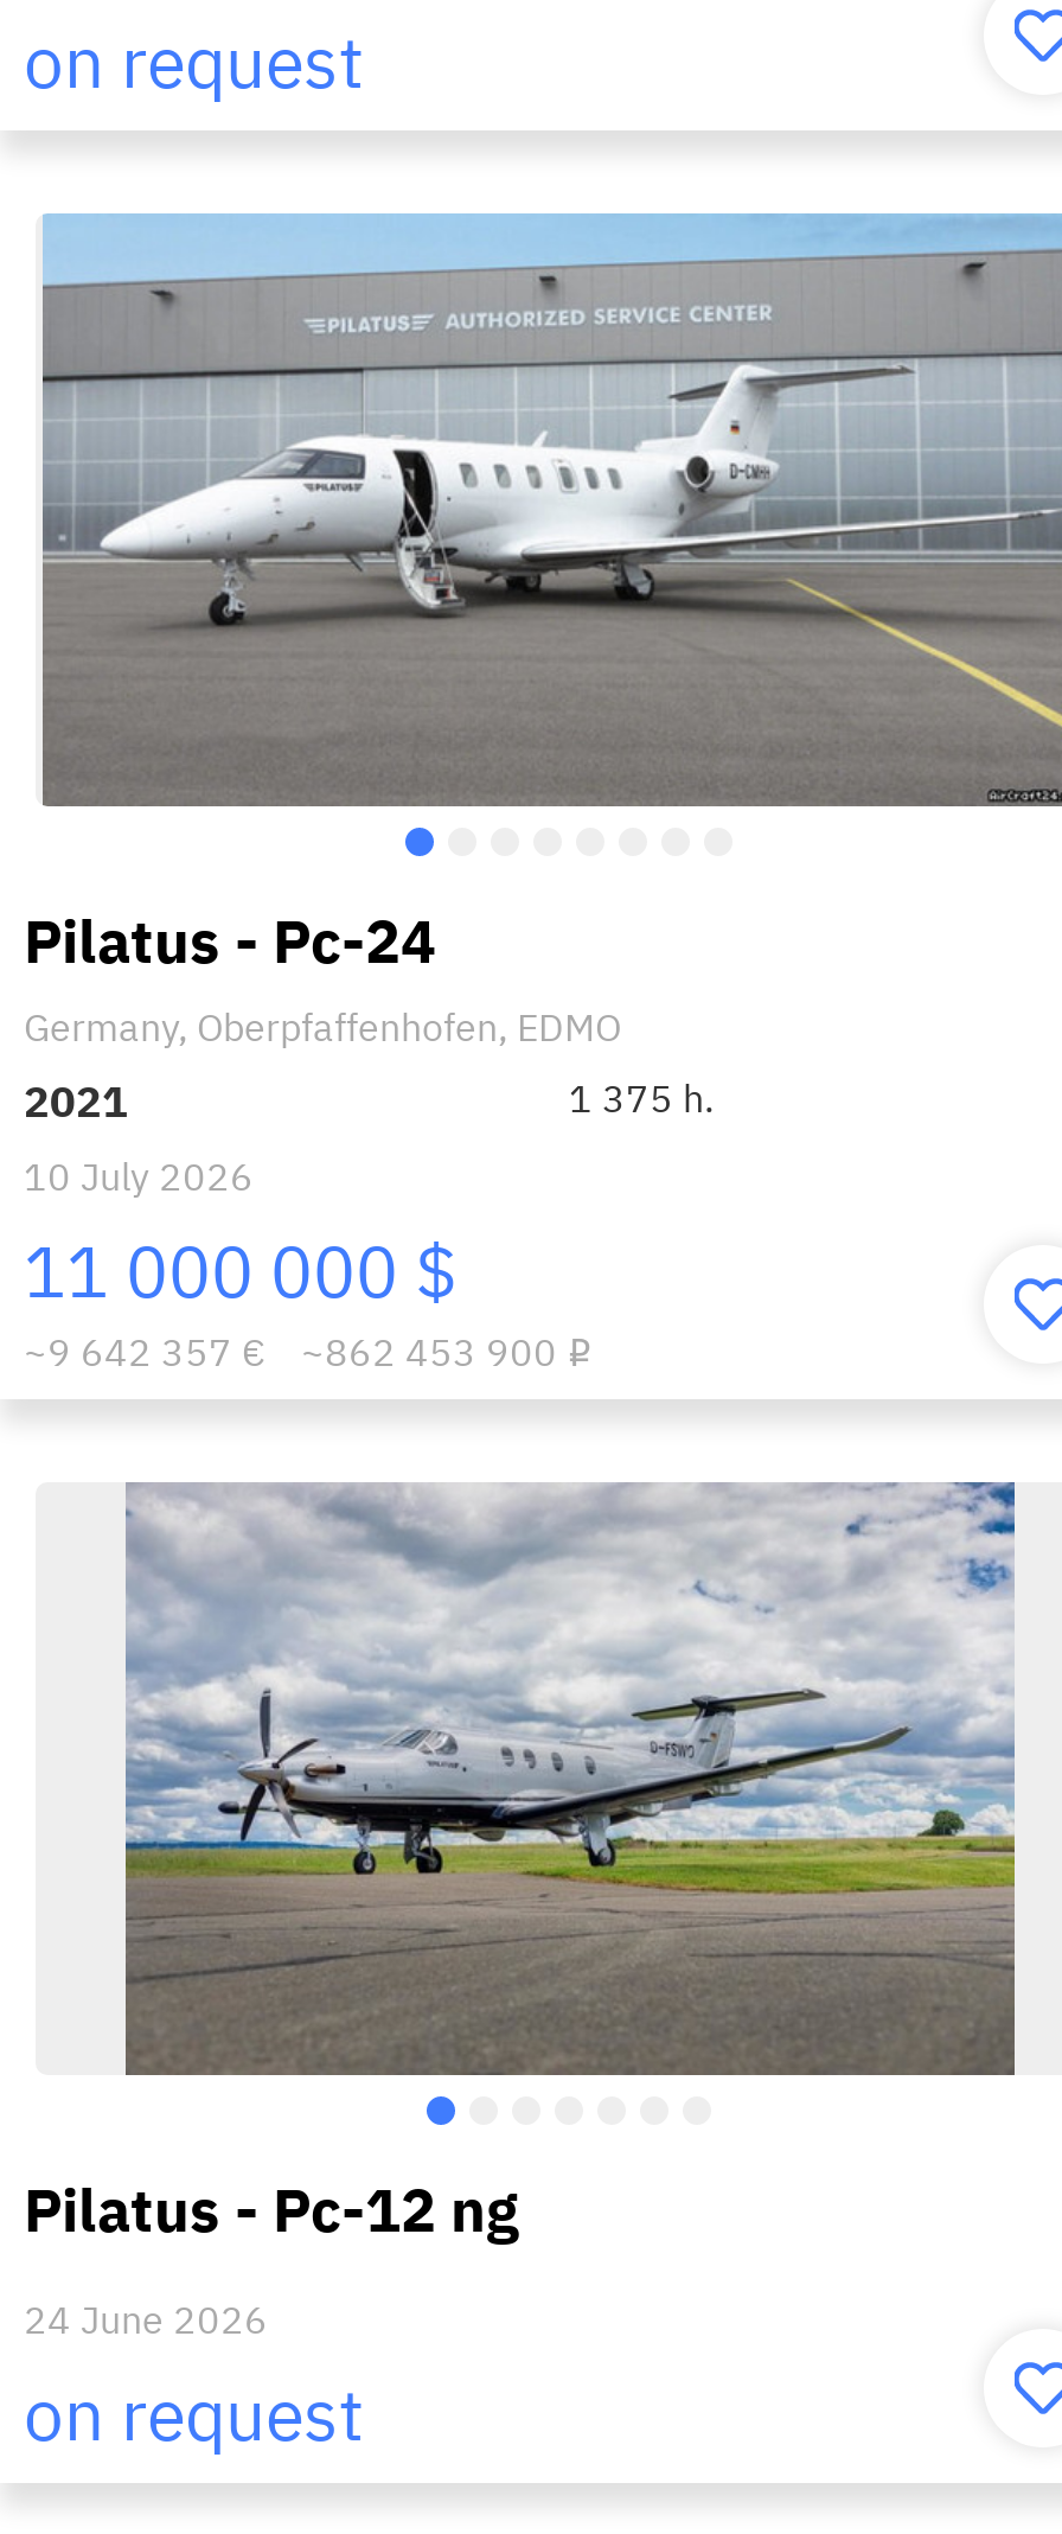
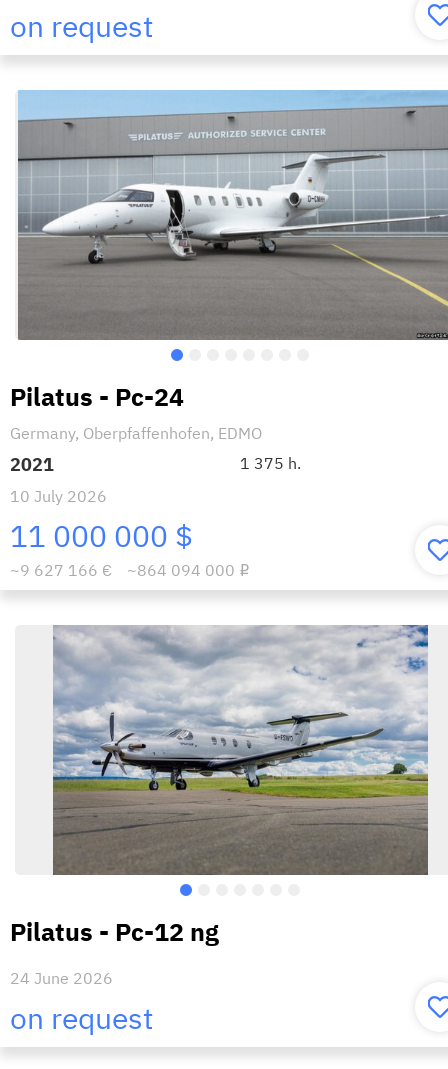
- ~9 642 357 €
+ ~9 627 166 €

- ~862 453 900 i
+ ~864 094 000 i
